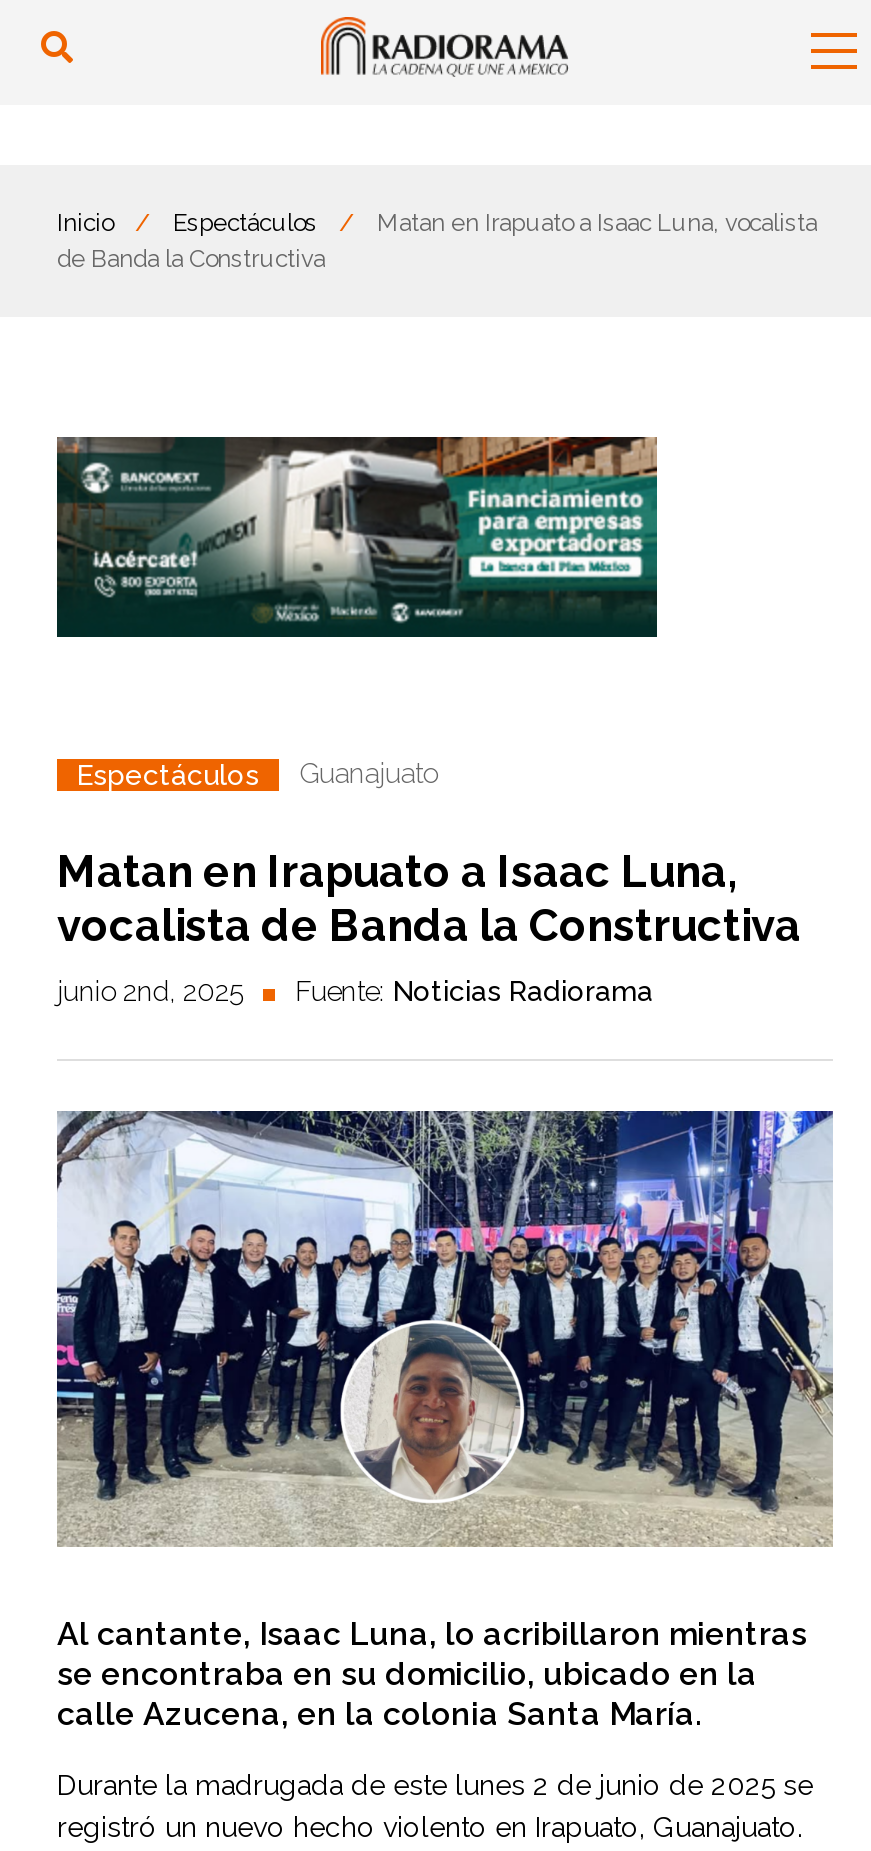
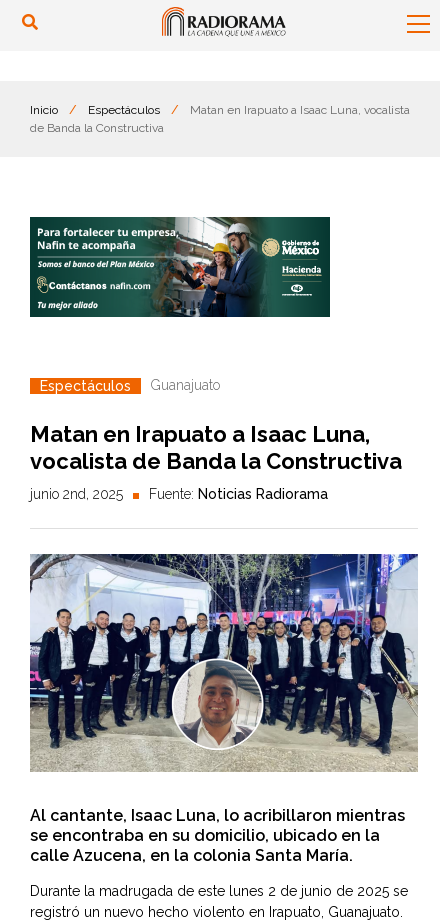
- [image]
+ [image]
